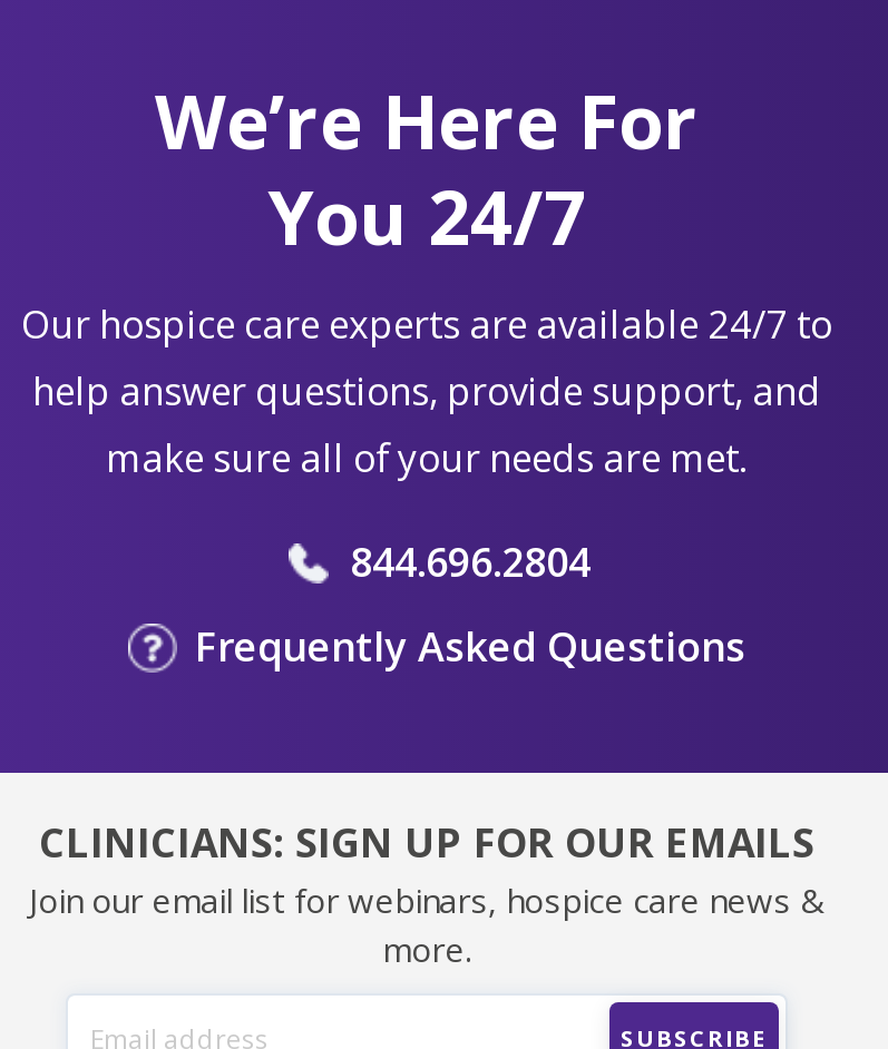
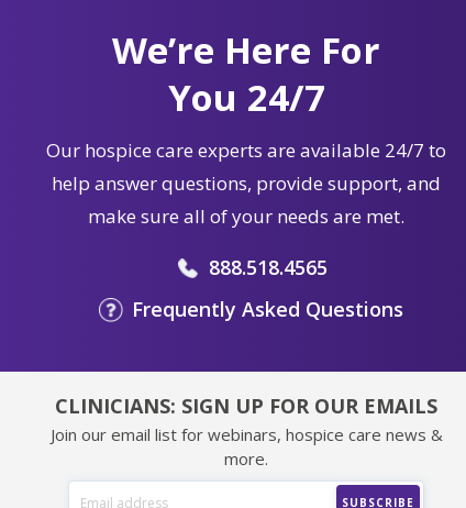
- 844.696.2804
+ 888.518.4565
